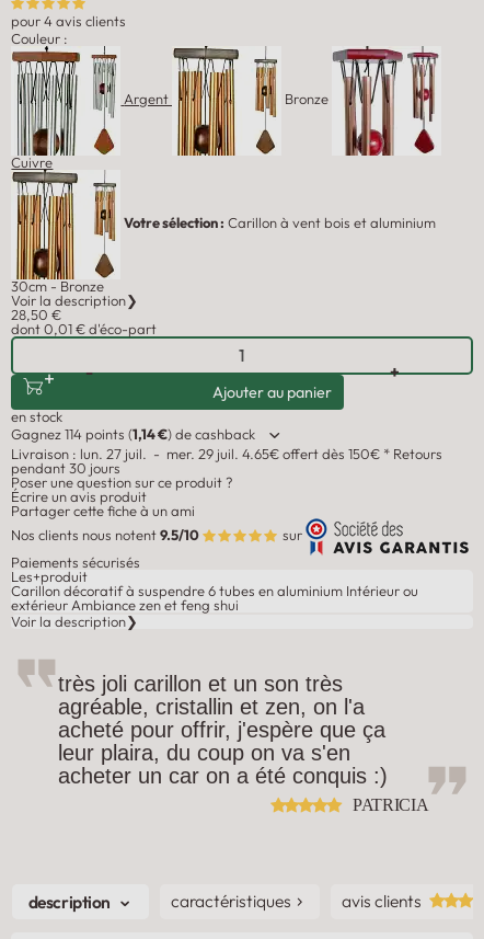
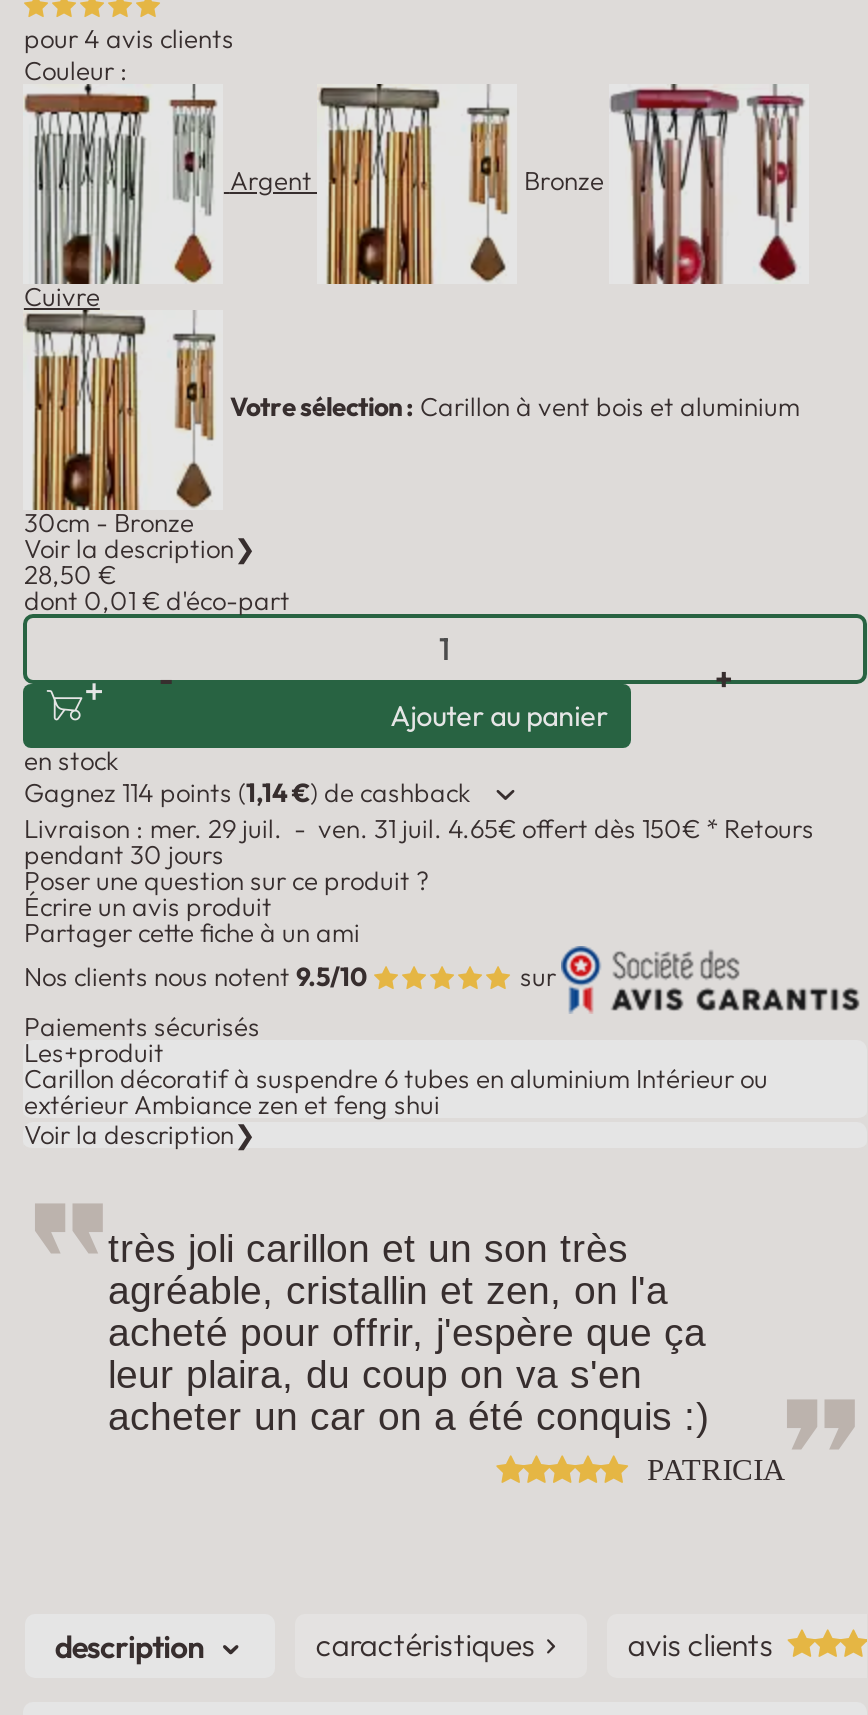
- Livraison : lun. 27 juil. - mer. 29 juil. 4.65€offert dès 150€ * Retours
+ Livraison : mer. 29 juil. - ven. 31 juil. 4.65€offert dès 150€ * Retours
